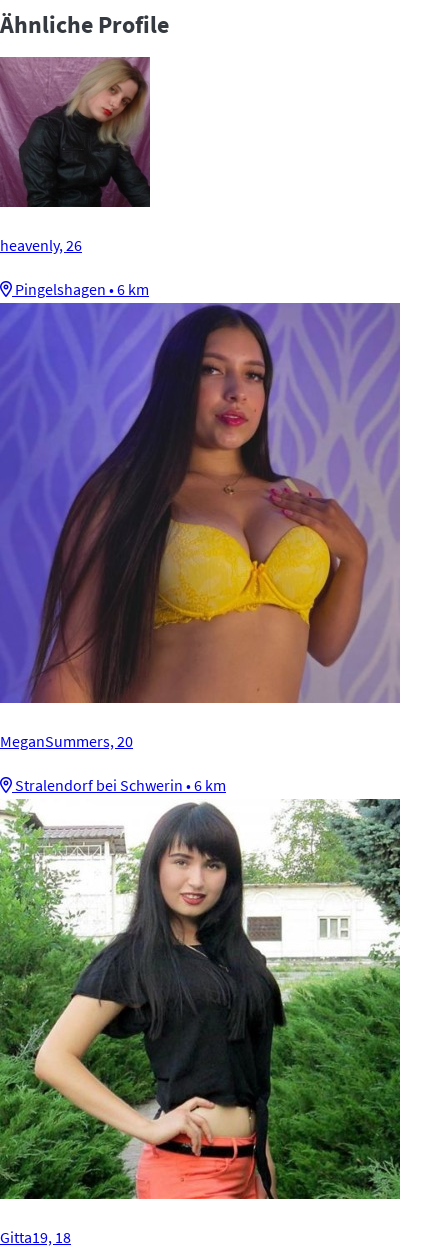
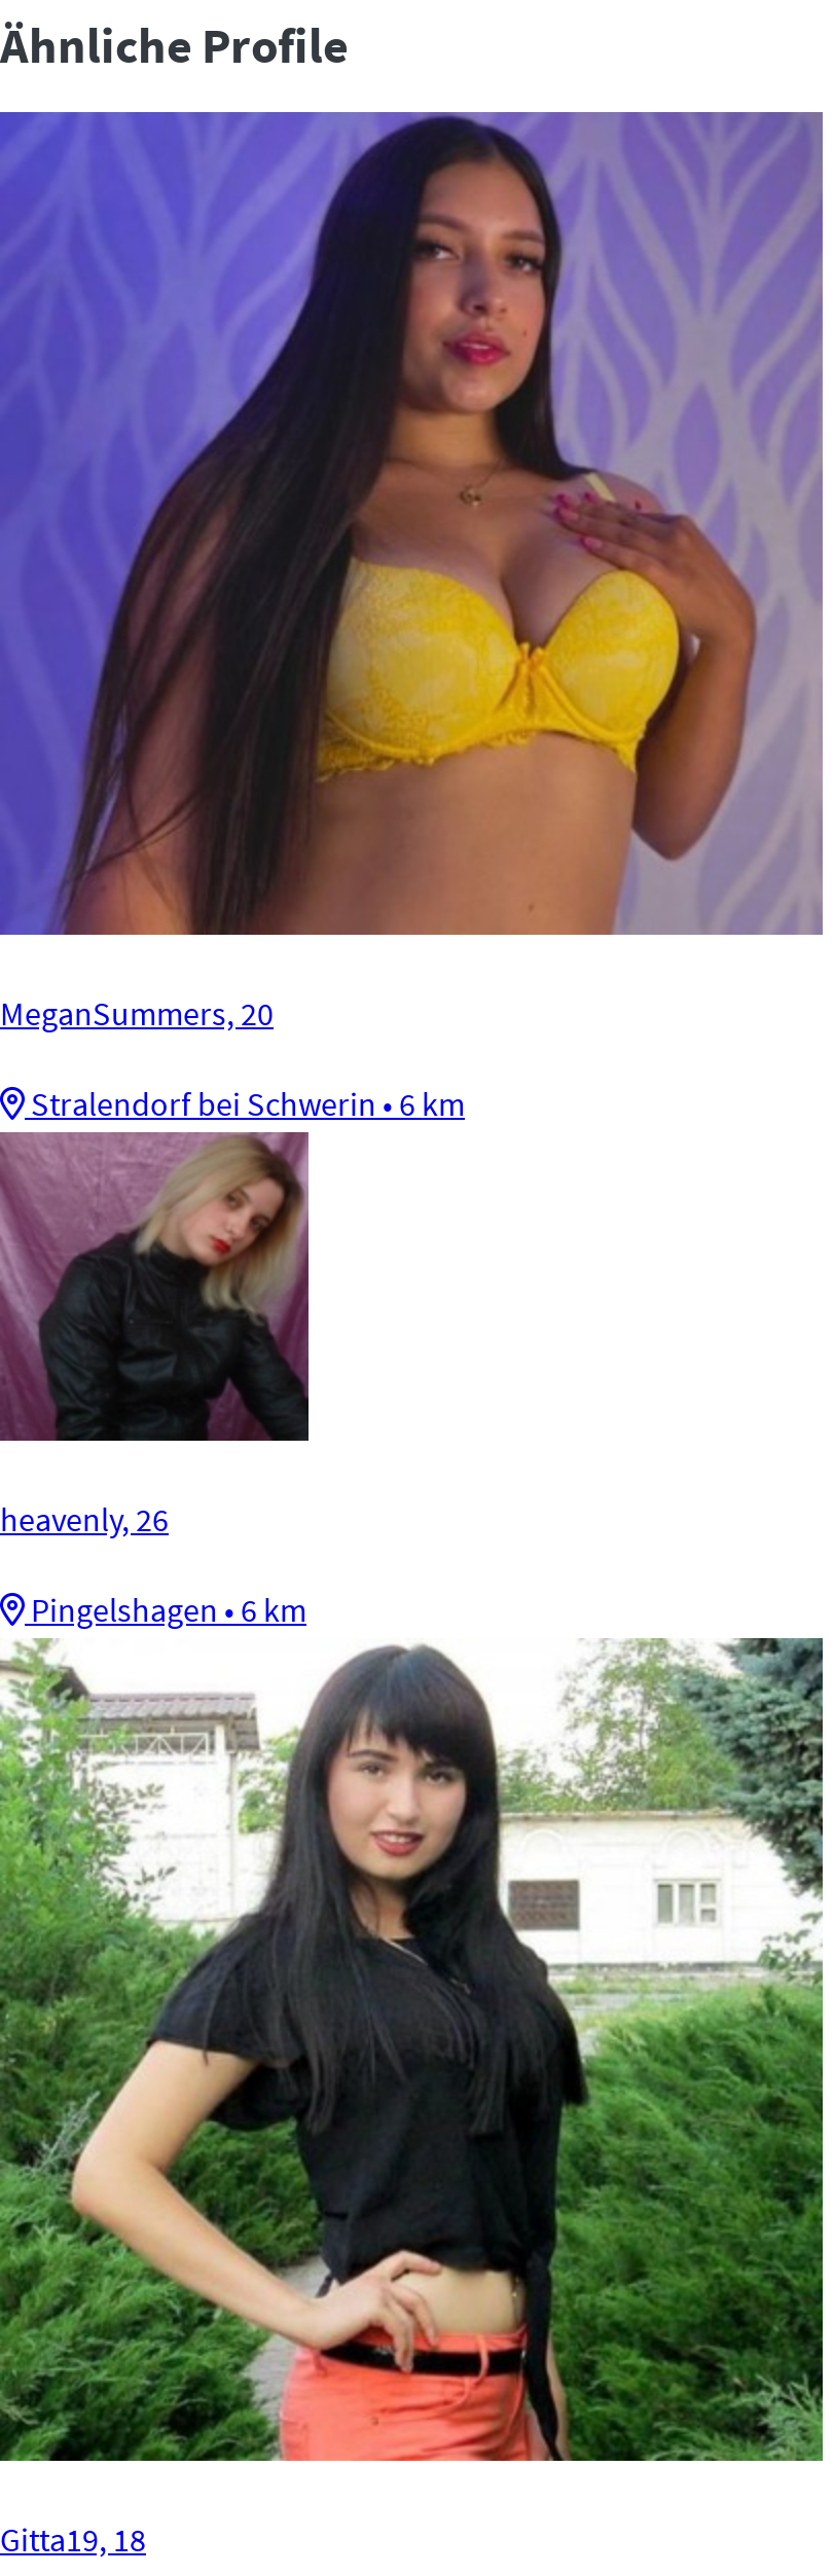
moved down: [image] | heavenly, 26 | Pingelshagen • 6 km

moved up: [image] | MeganSummers, 20 | Stralendorf bei Schwerin • 6 km
